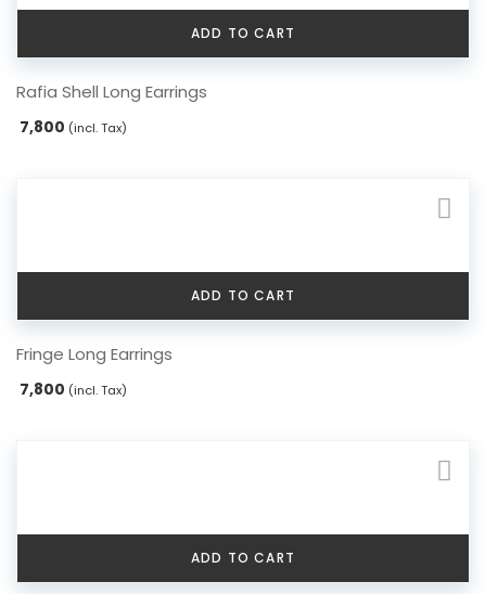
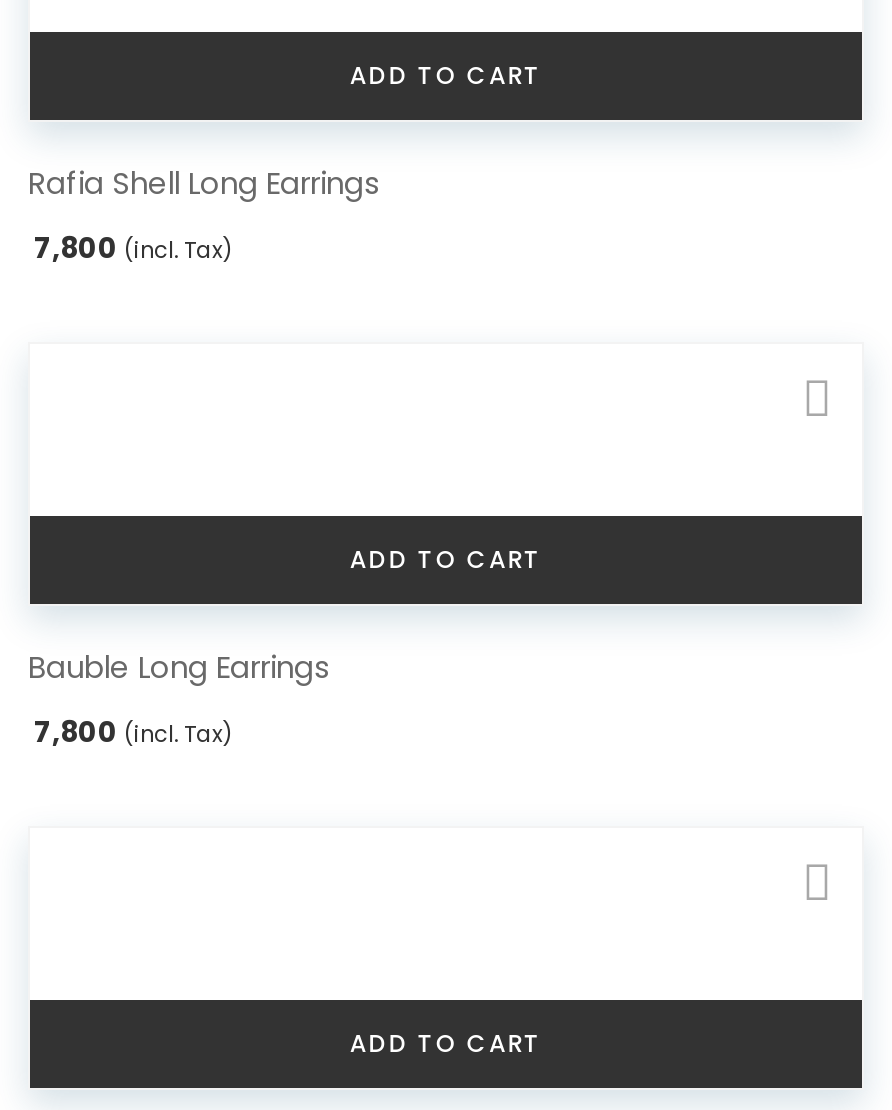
- Fringe Long Earrings
+ Bauble Long Earrings
